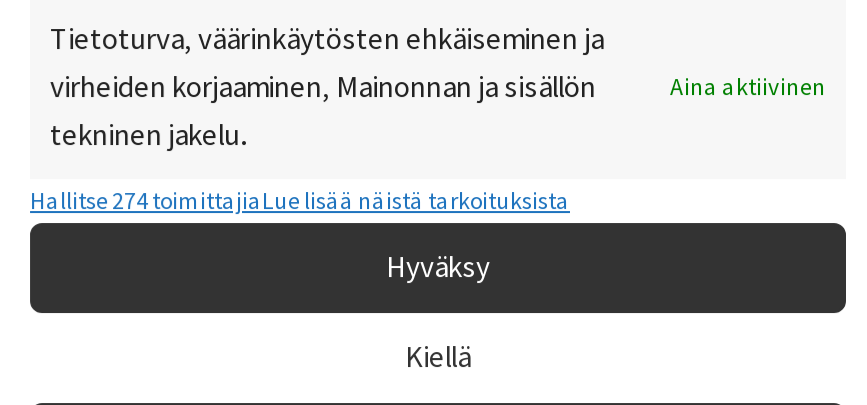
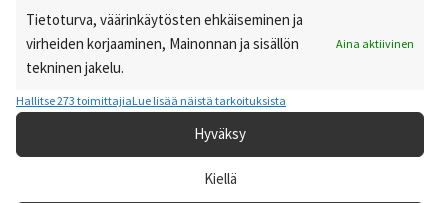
- Hallitse 274 toimittajia Lue lisää näistä tarkoituksista
+ Hallitse 273 toimittajia Lue lisää näistä tarkoituksista
